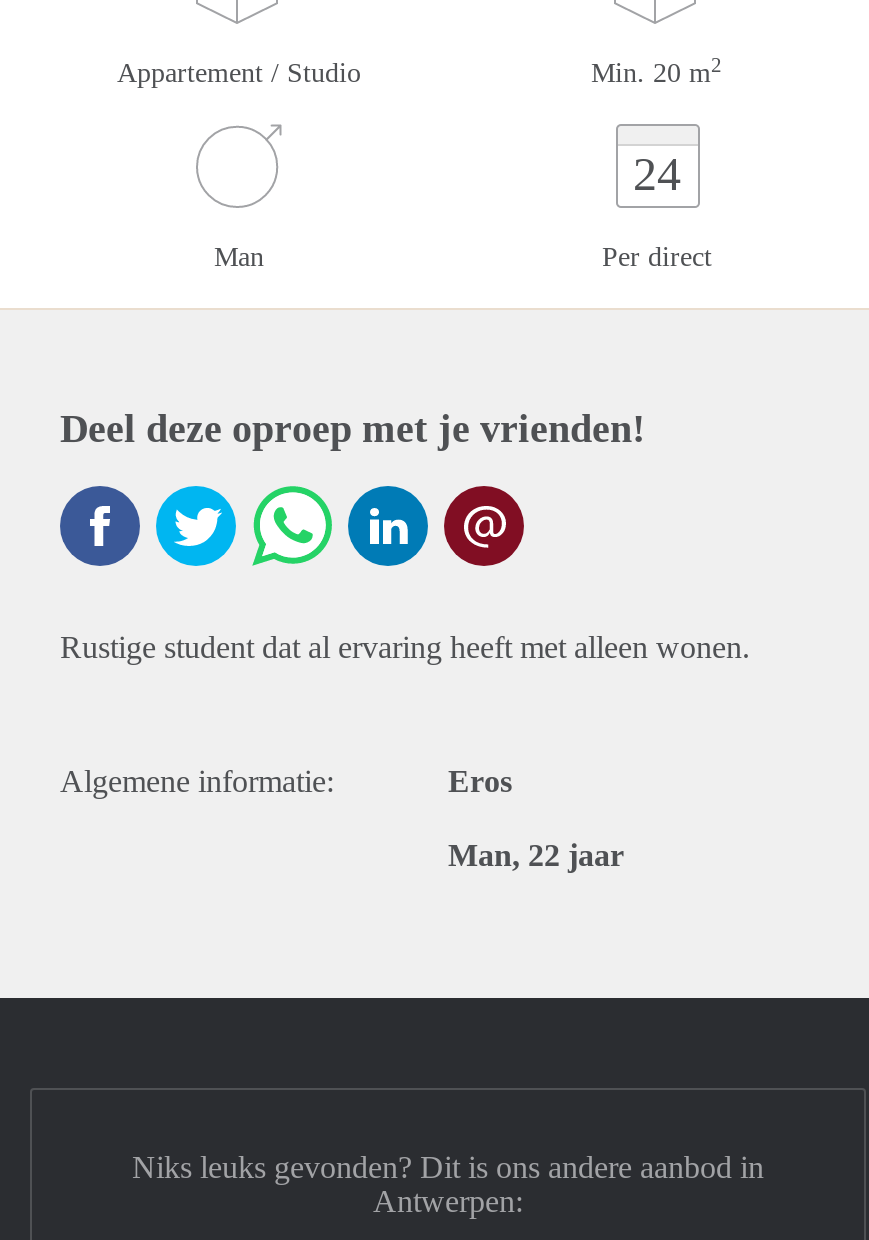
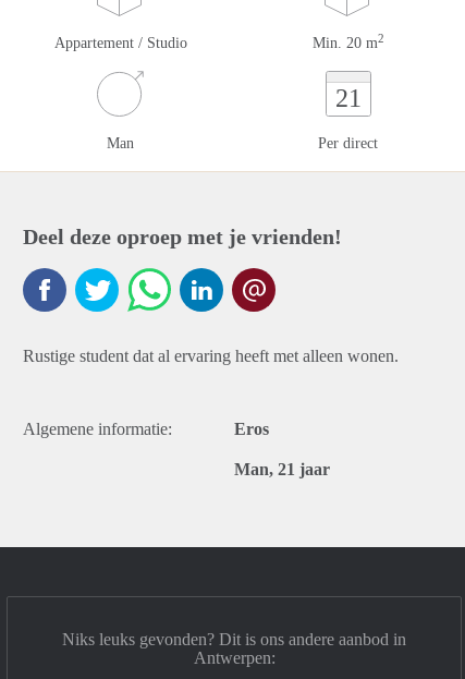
- 24
+ 21

- Man, 22 jaar
+ Man, 21 jaar
